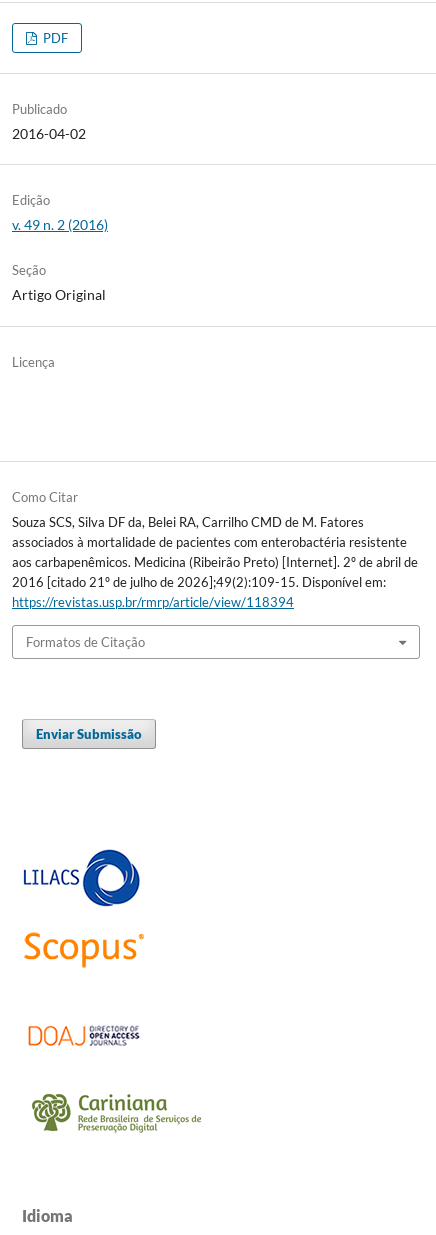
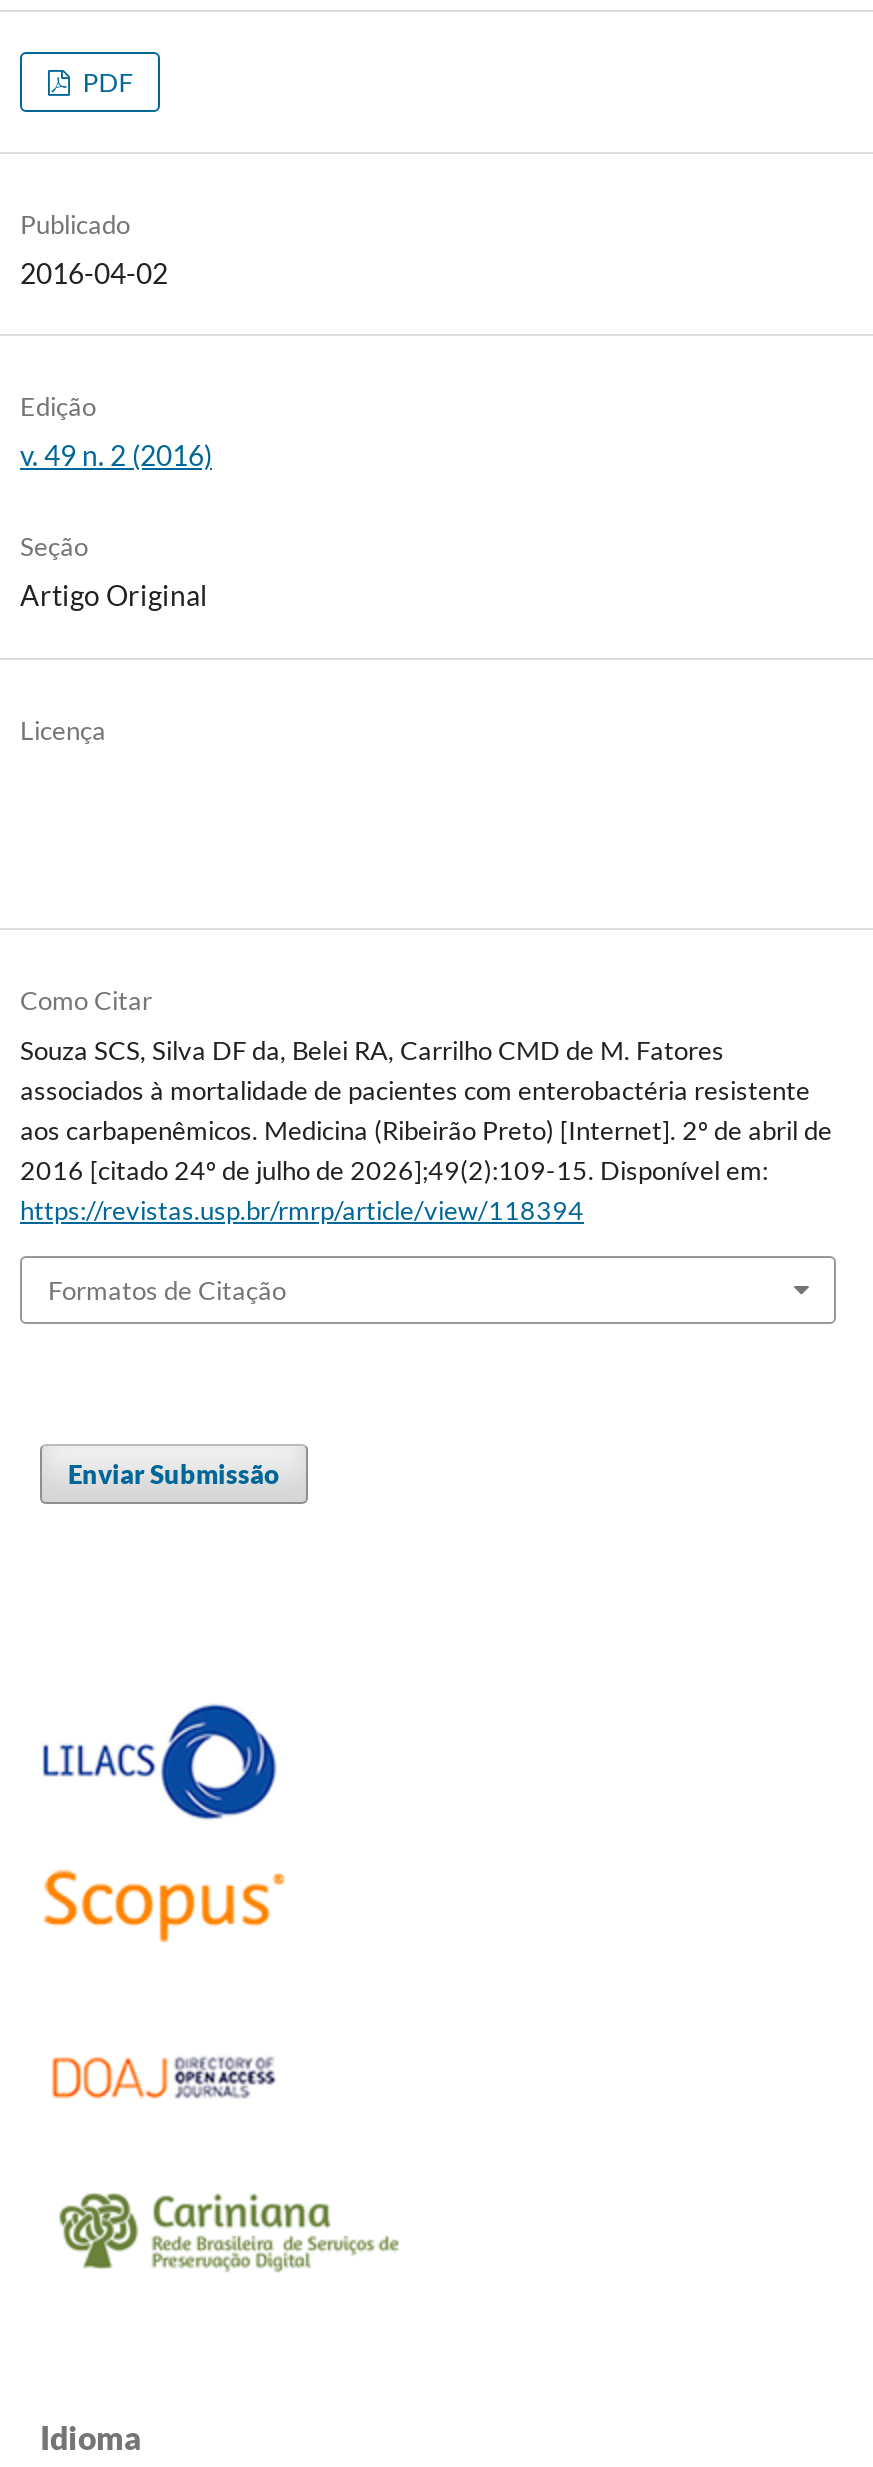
- 2016 [citado 21º de julho de 2026];49(2):109-15. Disponível em:
+ 2016 [citado 24º de julho de 2026];49(2):109-15. Disponível em:
